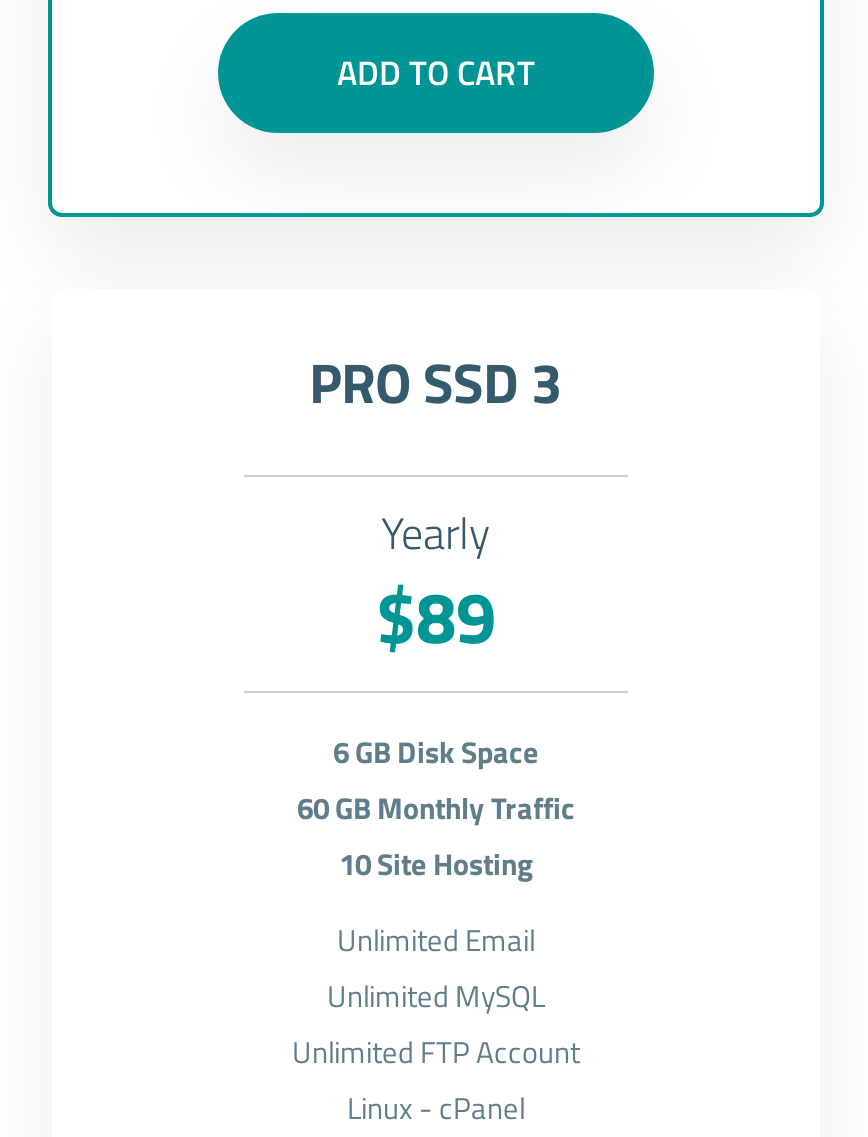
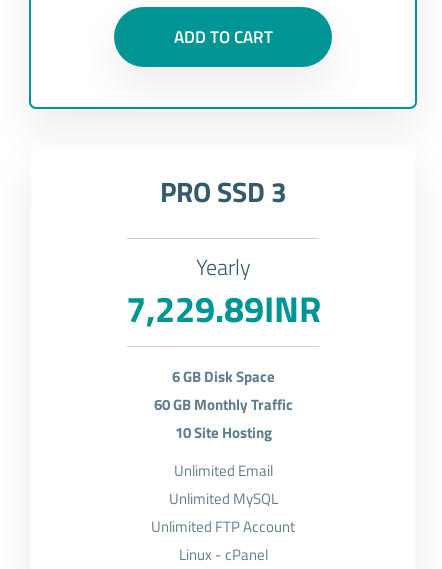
- $89
+ 7,229.89INR
